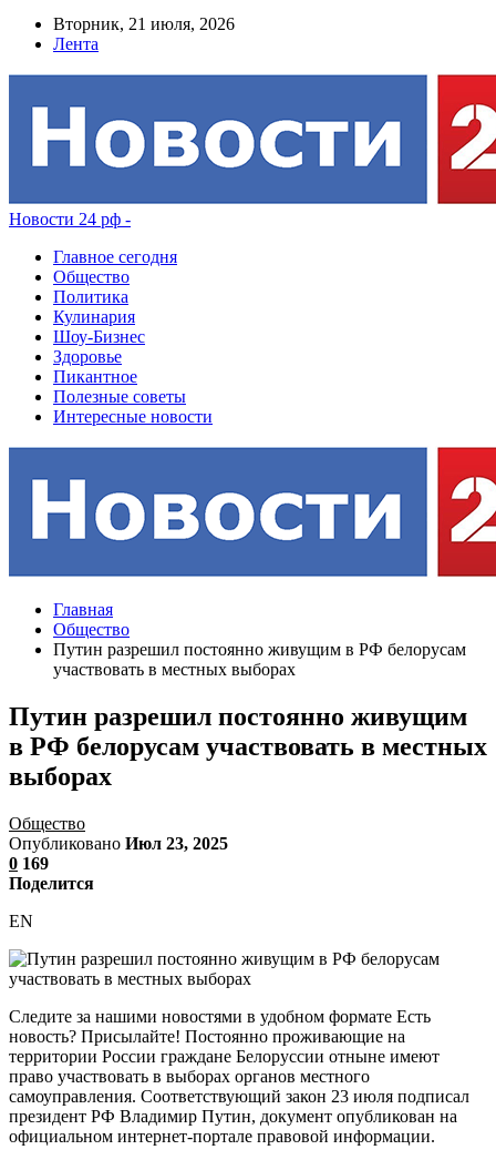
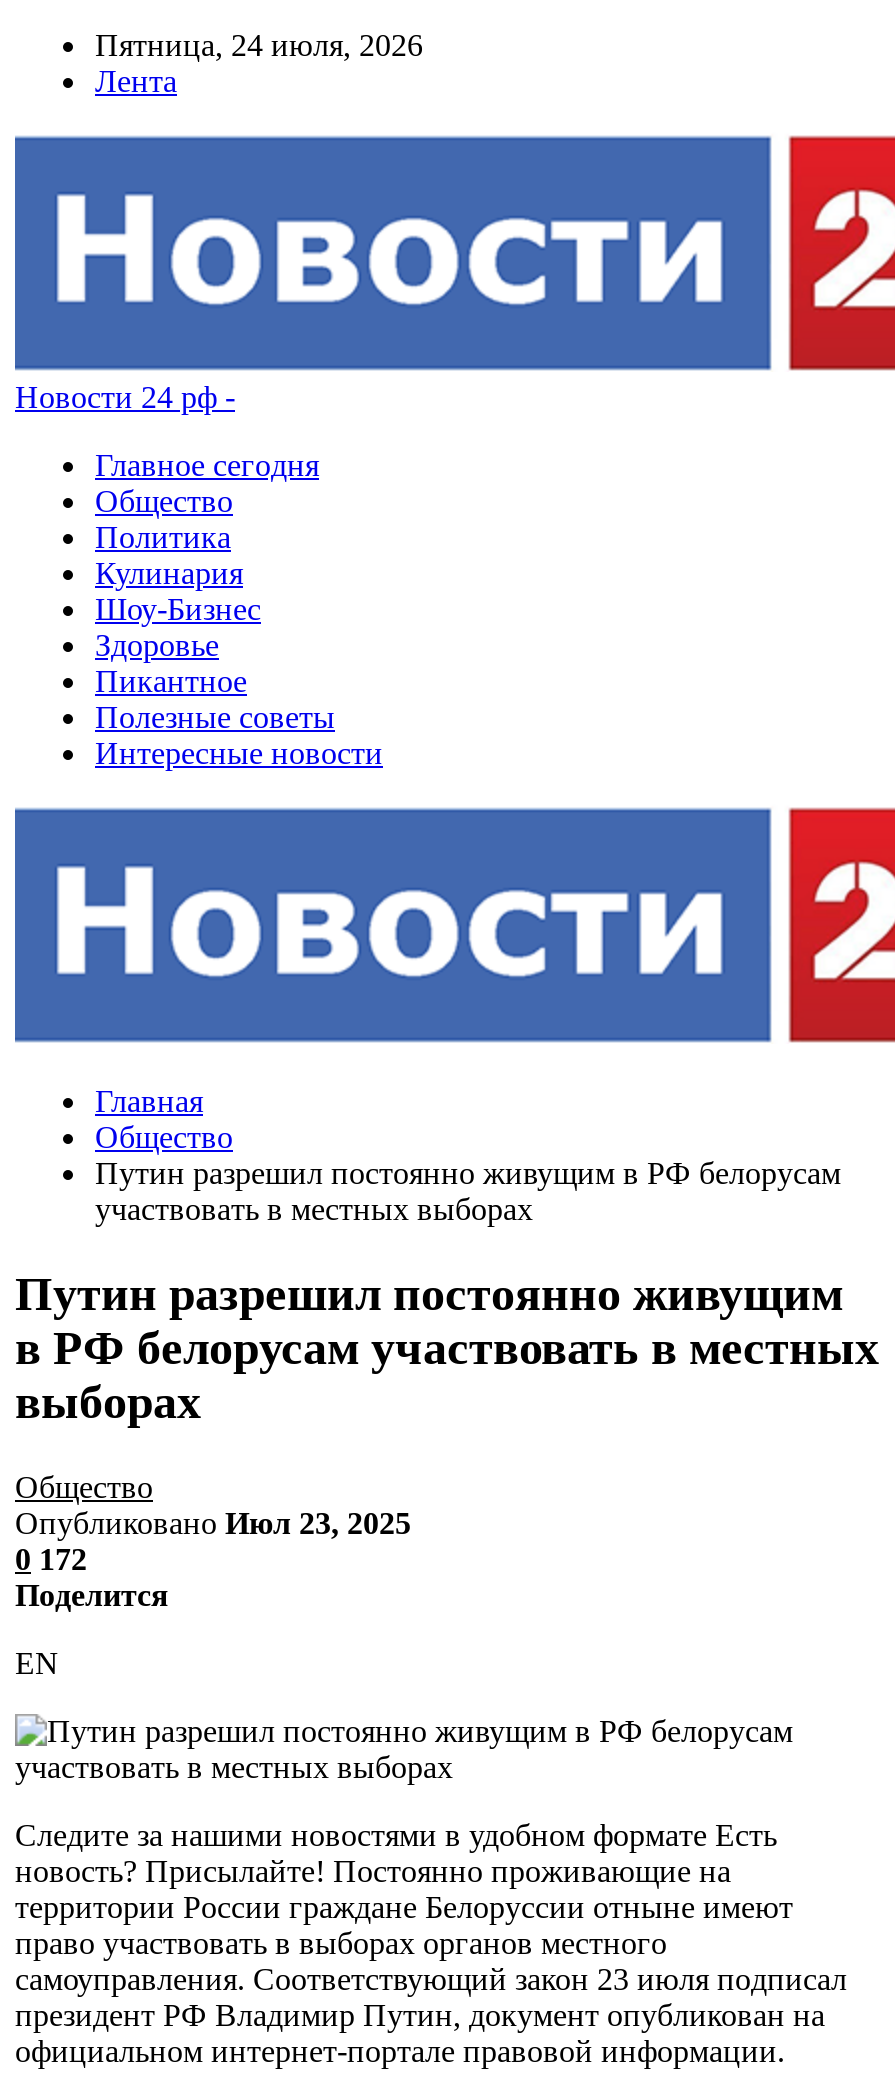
- Вторник, 21 июля, 2026
+ Пятница, 24 июля, 2026

- 0 169
+ 0 172
